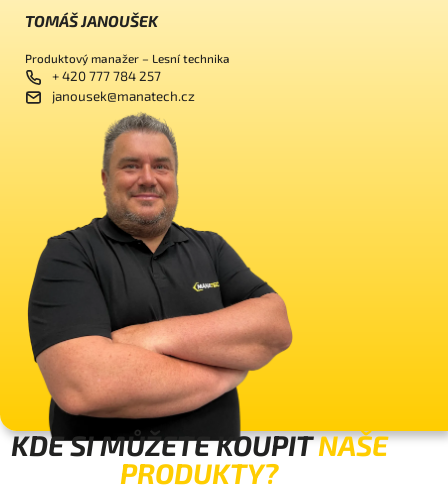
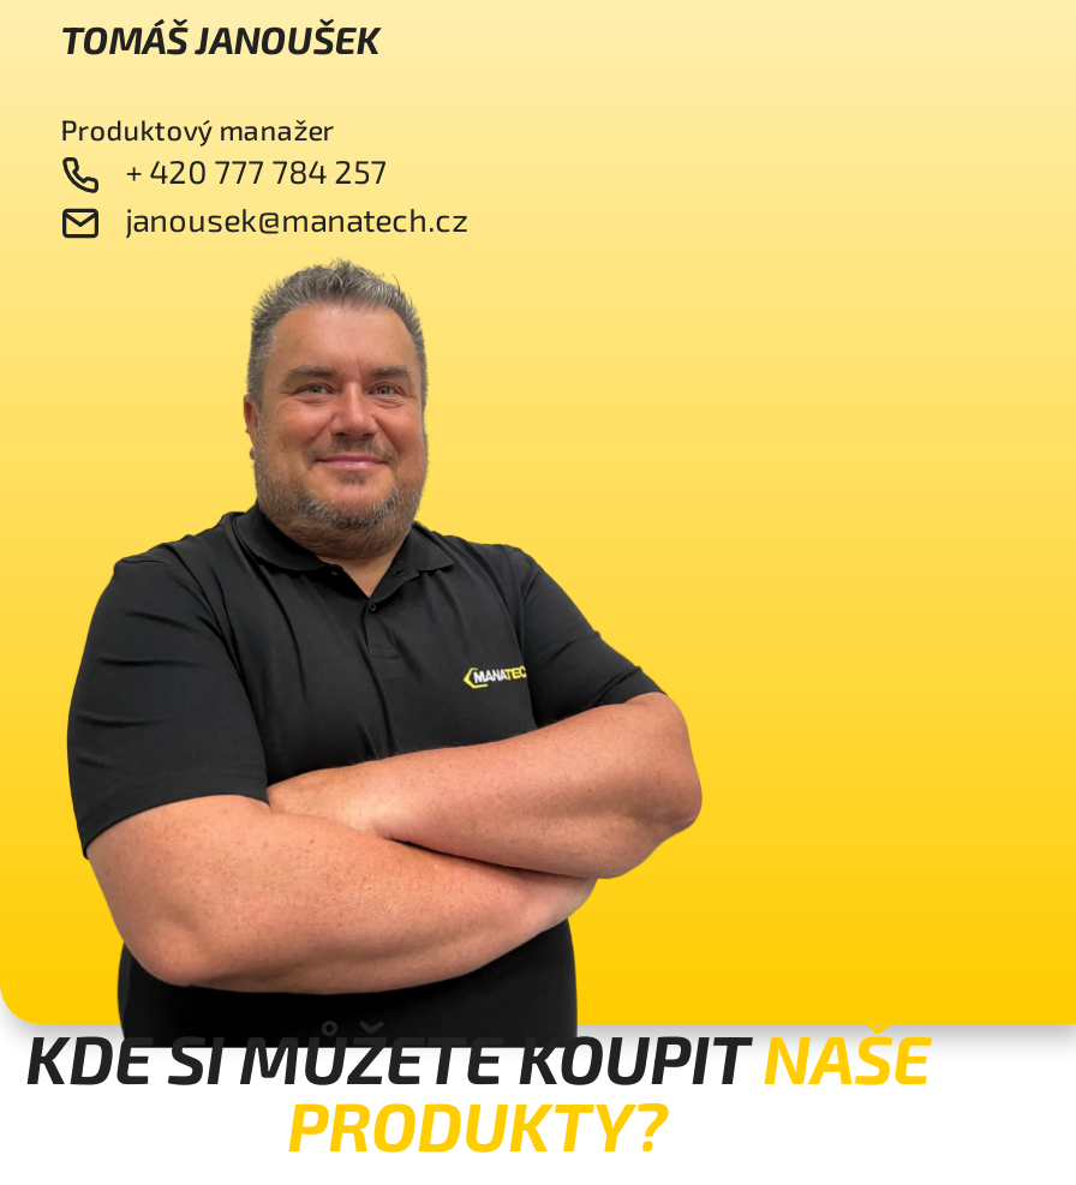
- Produktový manažer – Lesní technika
+ Produktový manažer
